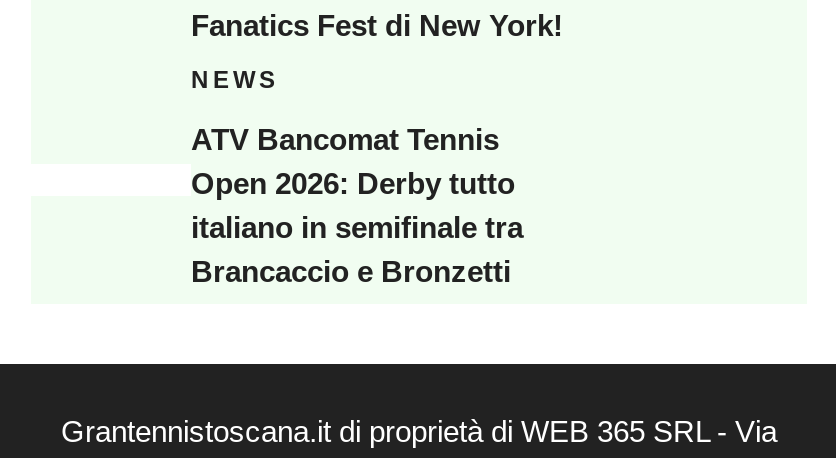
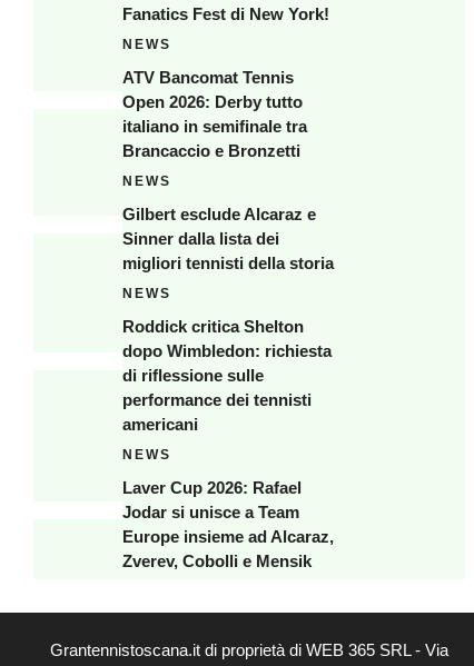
+ NEWS
+ Gilbert esclude Alcaraz e
+ Sinner dalla lista dei
+ migliori tennisti della storia
+ NEWS
+ Roddick critica Shelton
+ dopo Wimbledon: richiesta
+ di riflessione sulle
+ performance dei tennisti
+ americani
+ NEWS
+ Laver Cup 2026: Rafael
+ Jodar si unisce a Team
+ Europe insieme ad Alcaraz,
+ Zverev, Cobolli e Mensik
